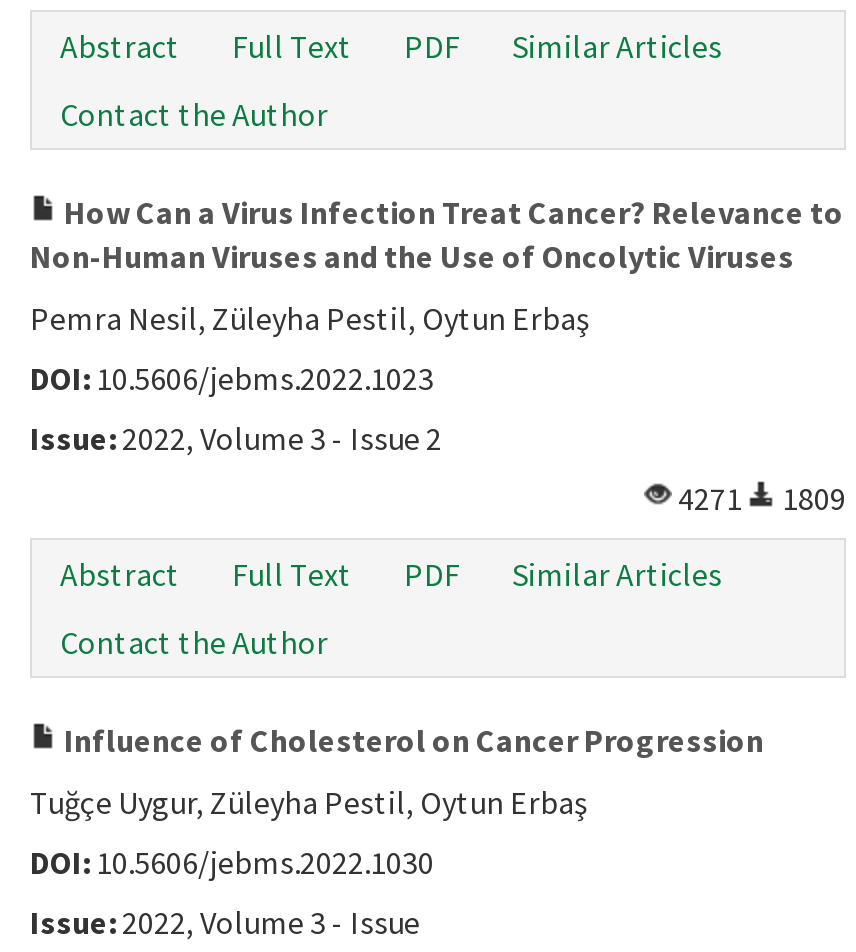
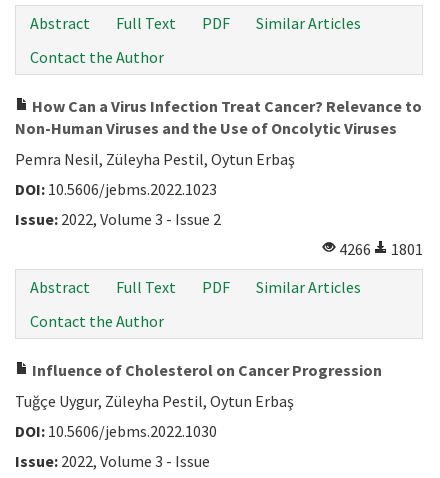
- 4271
+ 4266

- 1809
+ 1801
